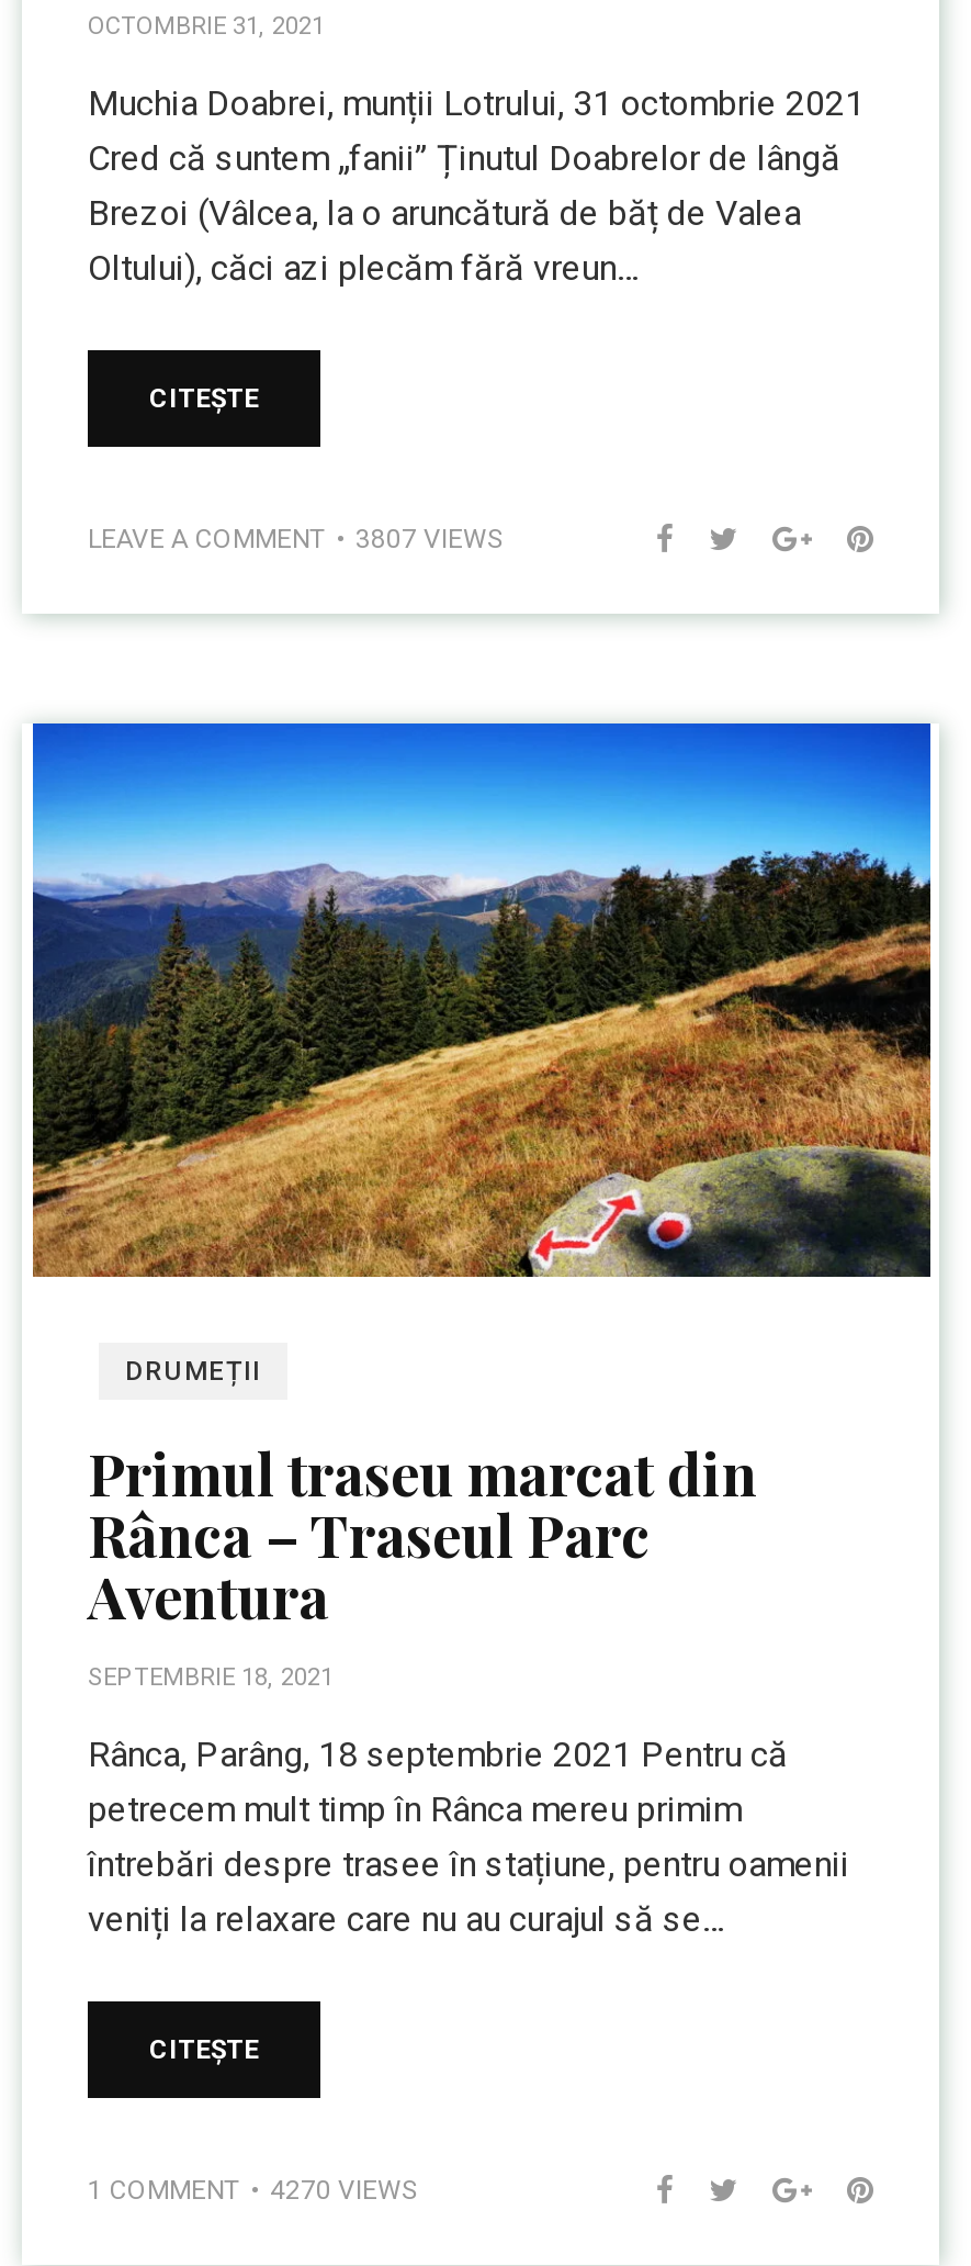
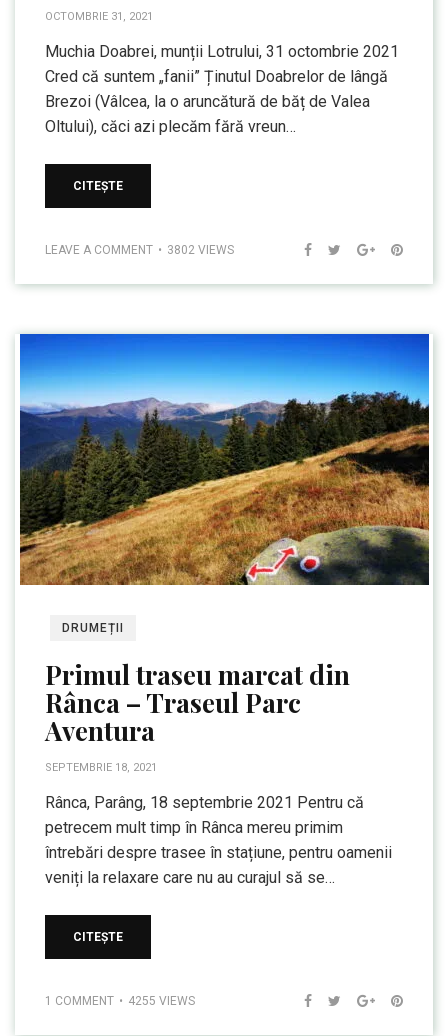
- LEAVE A COMMENT 3807 VIEWS
+ LEAVE A COMMENT 3802 VIEWS

- 1 COMMENT 4270 VIEWS
+ 1 COMMENT 4255 VIEWS
